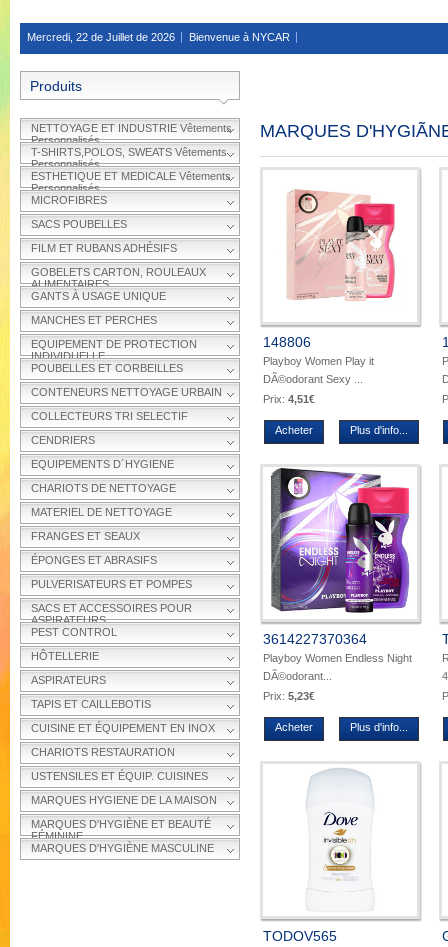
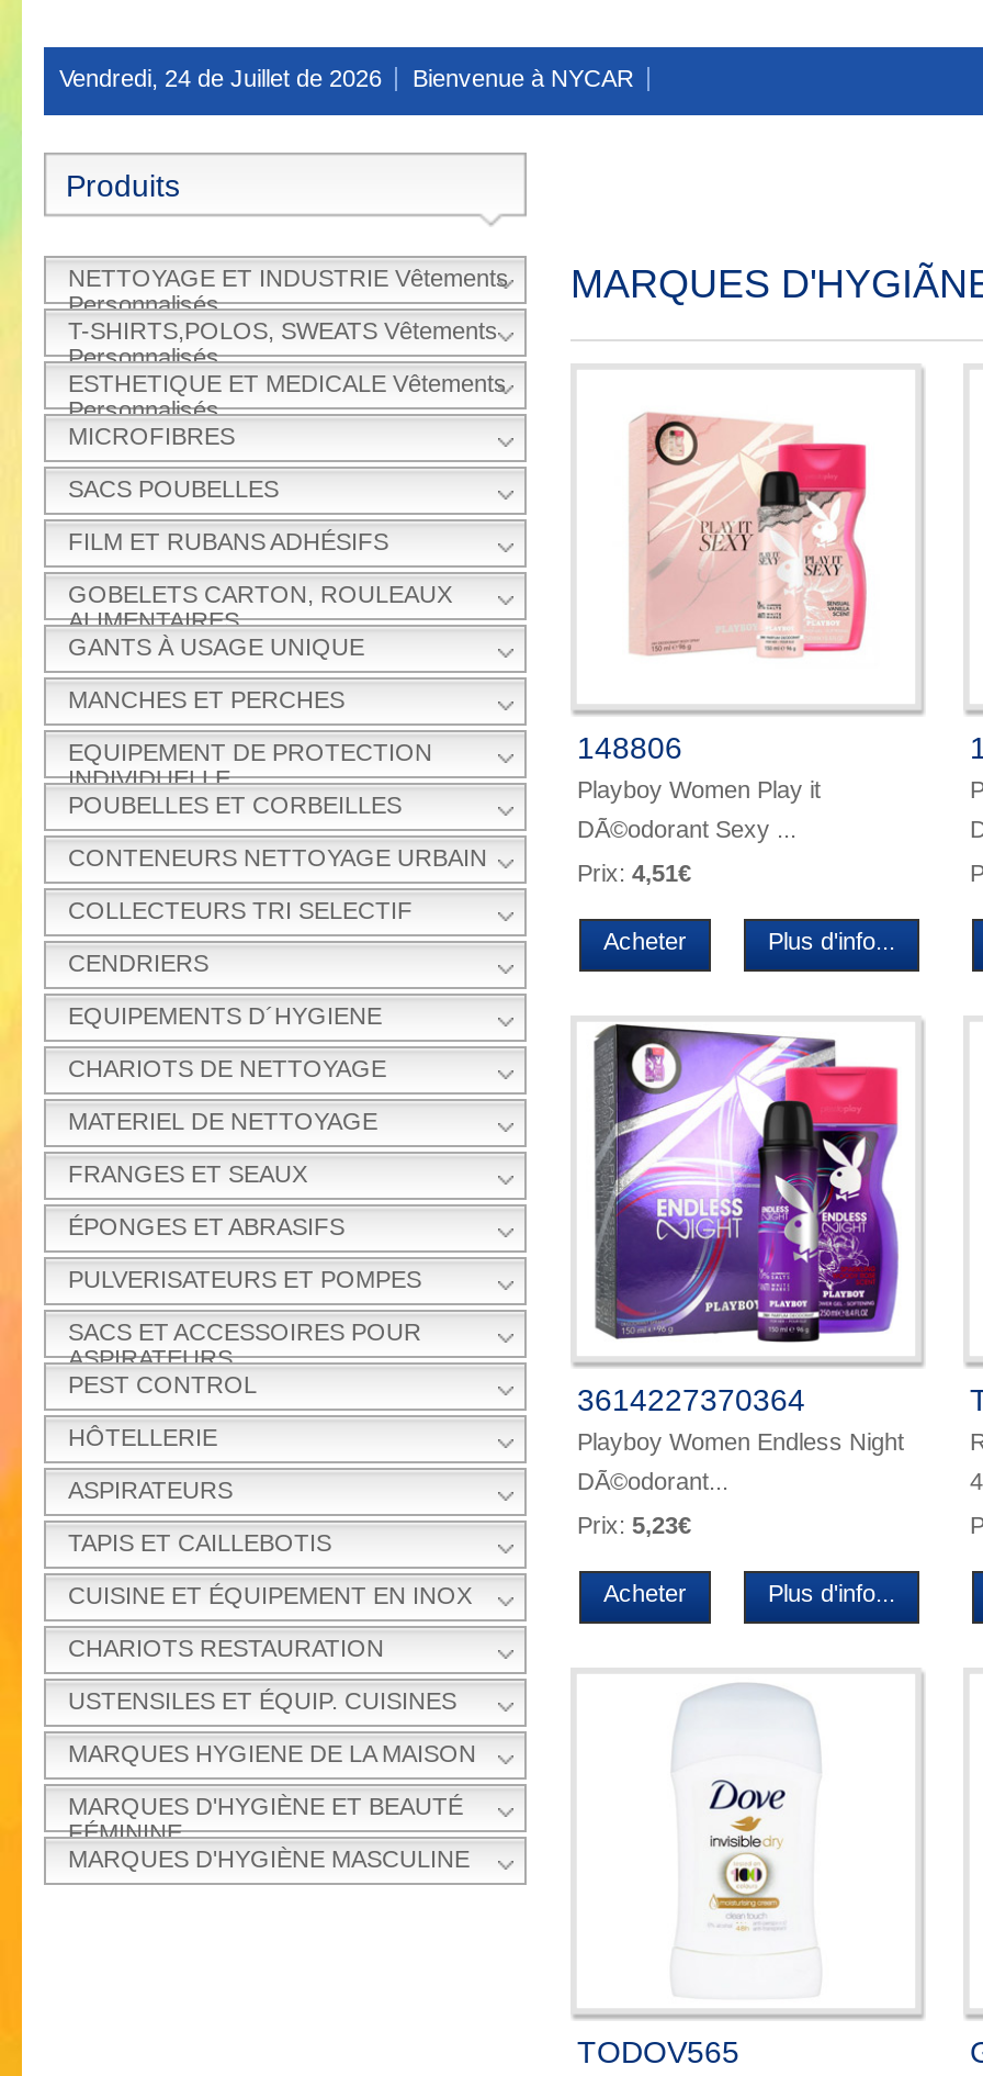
- Mercredi, 22 de Juillet de 2026
+ Vendredi, 24 de Juillet de 2026
